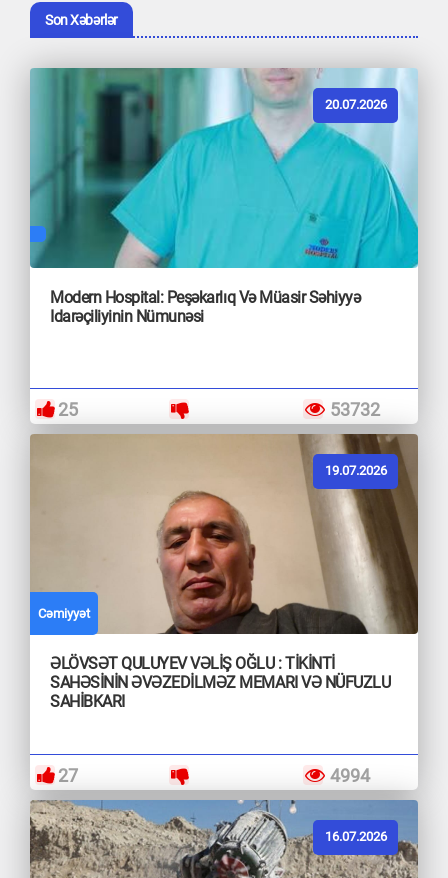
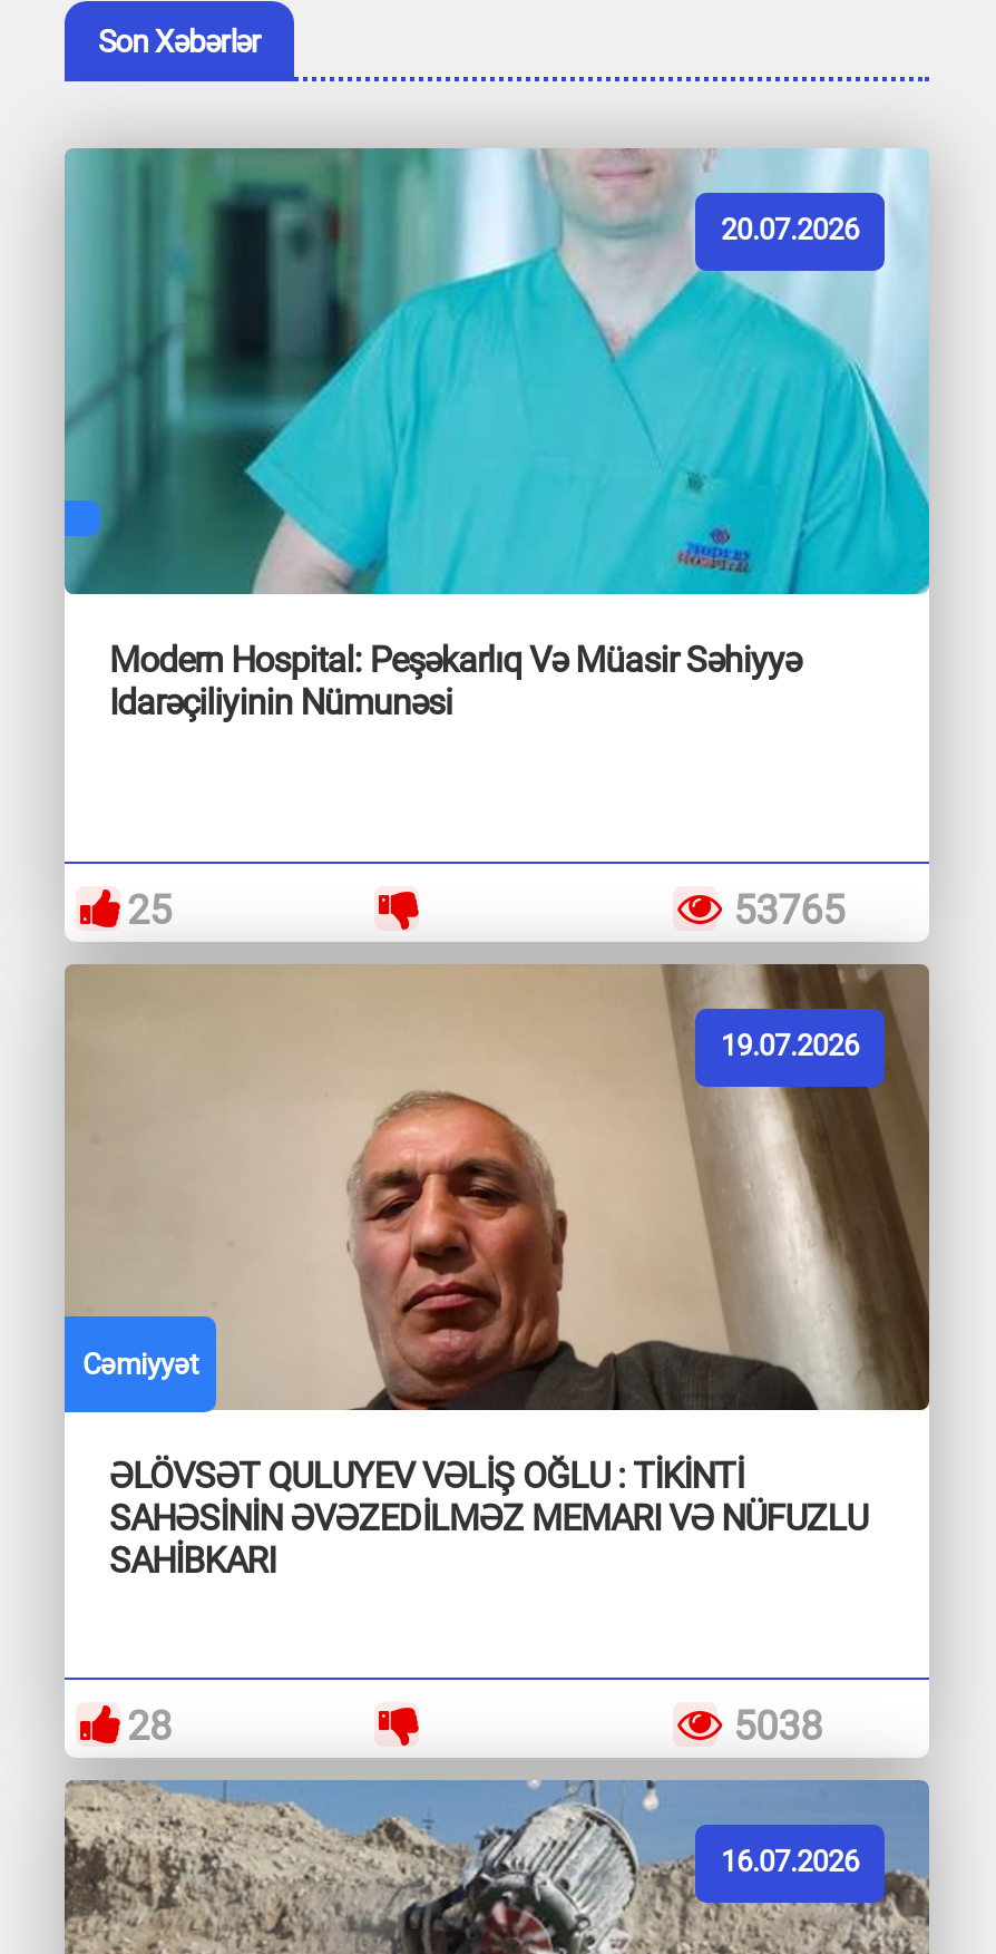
- 53732
+ 53765

- 27
+ 28

- 4994
+ 5038
